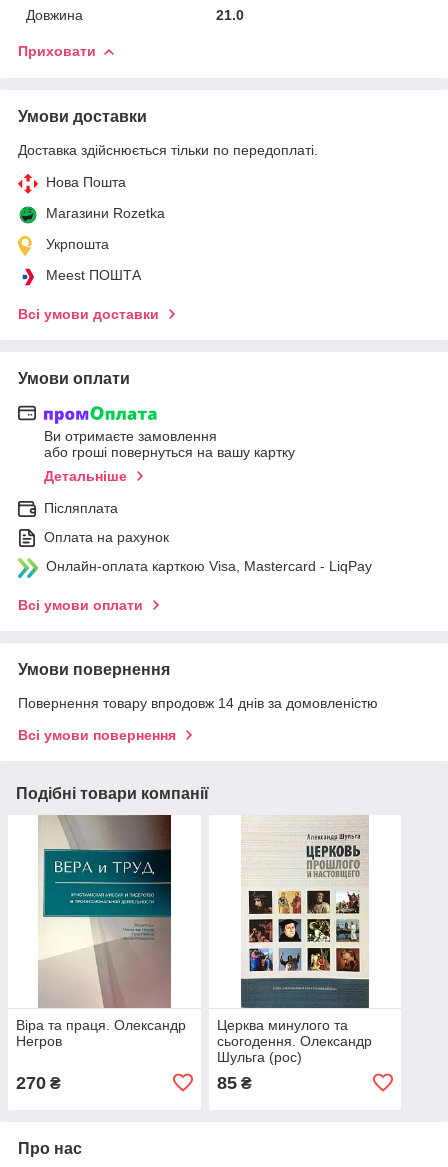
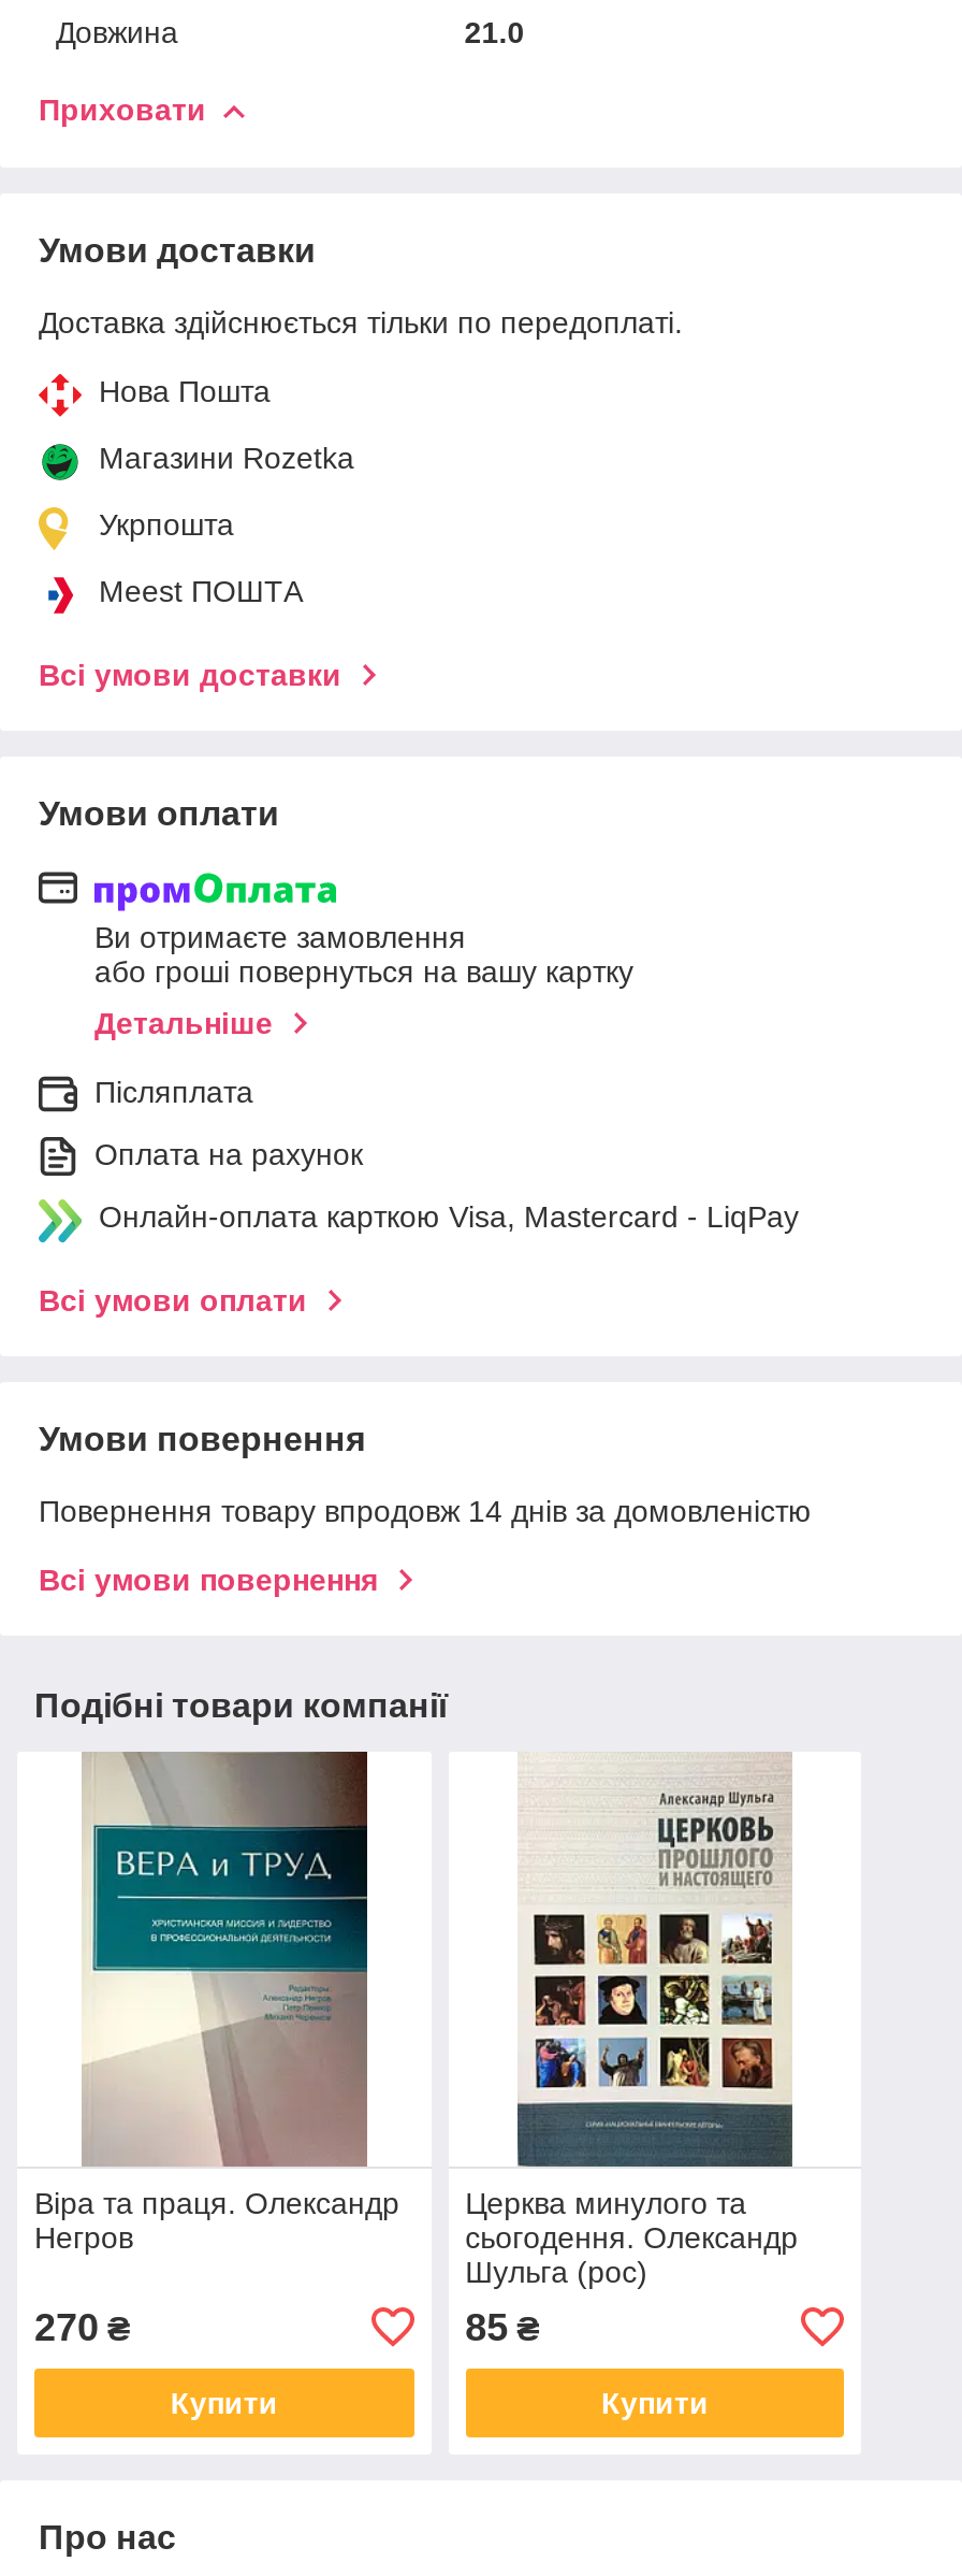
+ Купити

+ Купити
